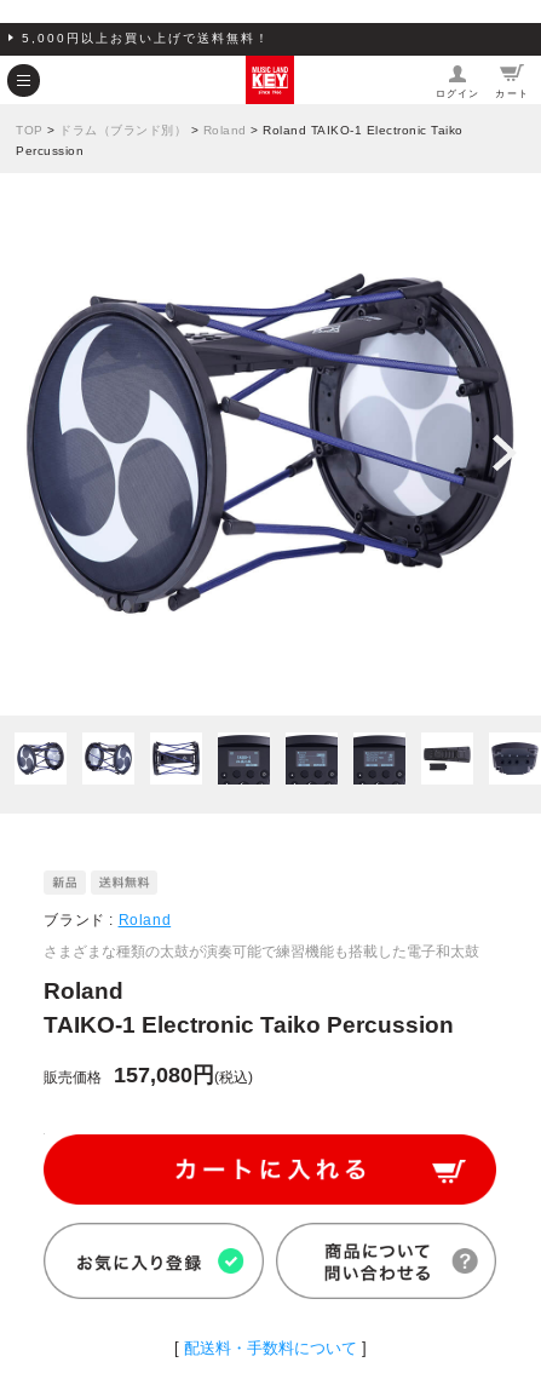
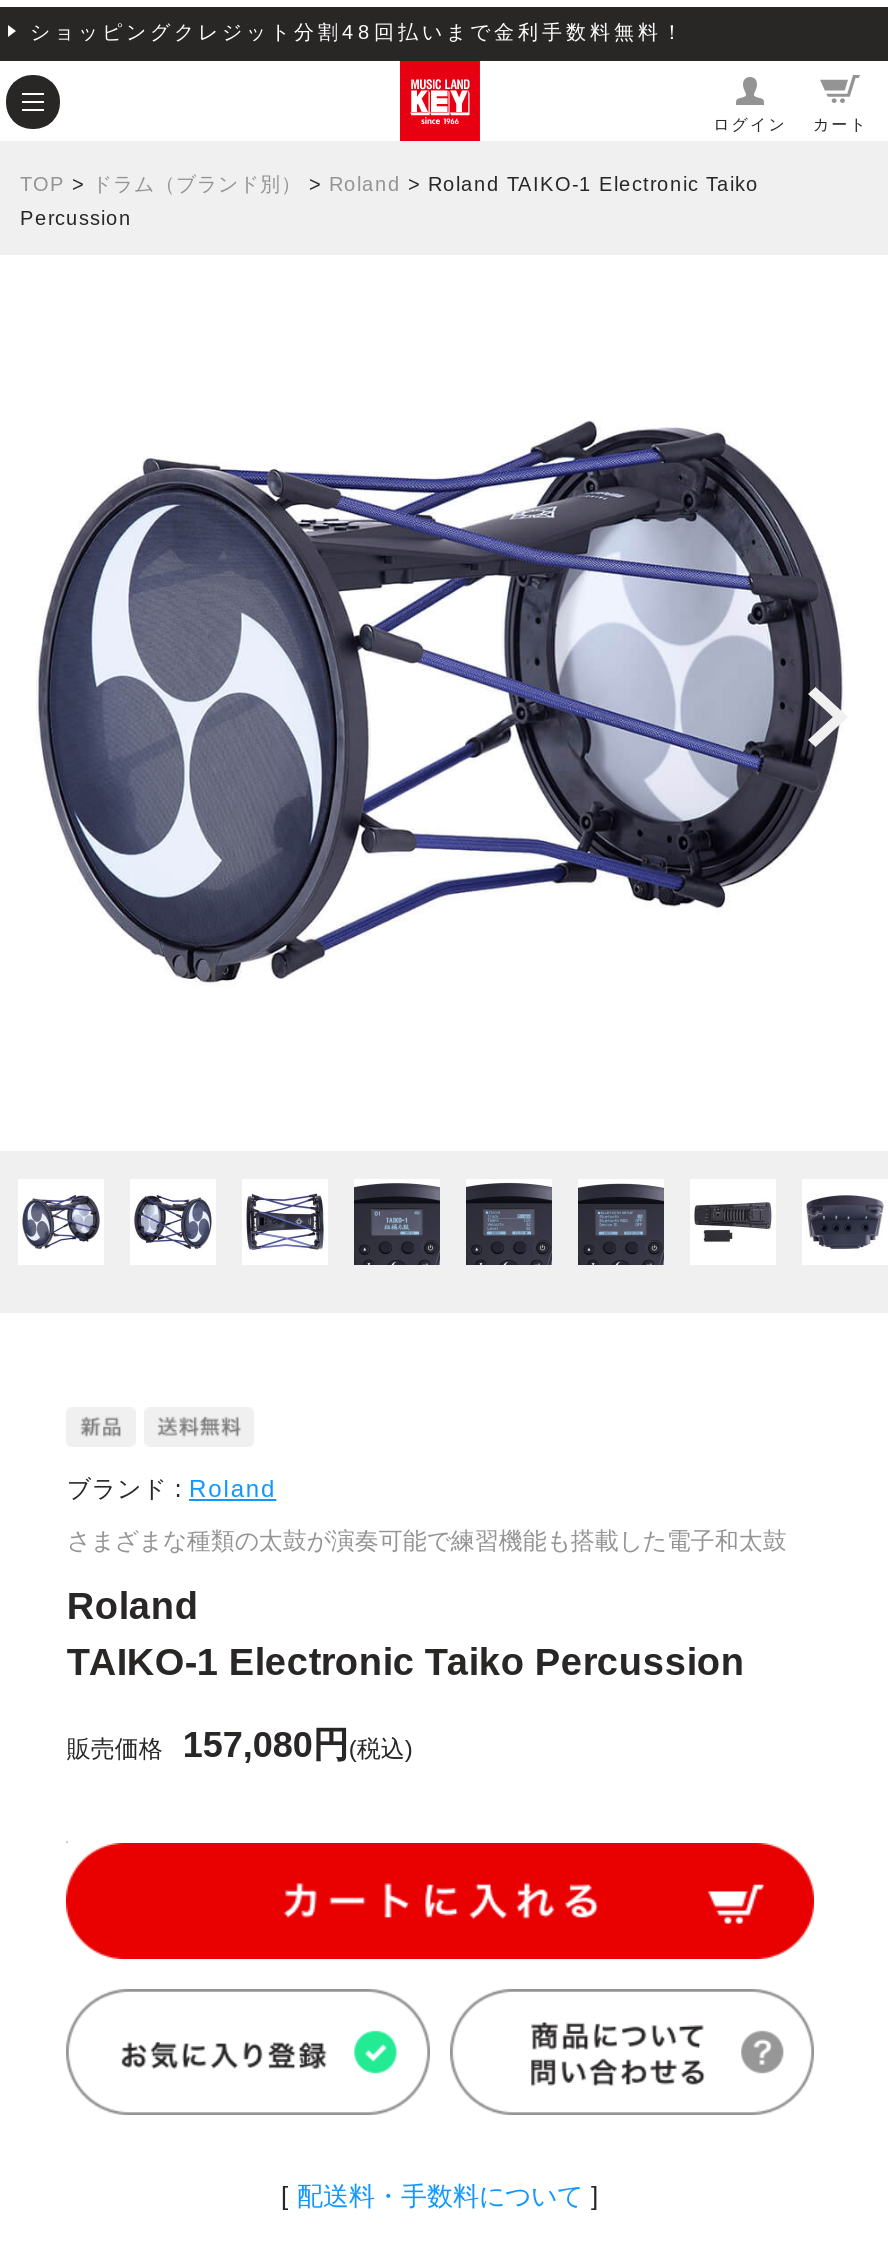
- 5,000円以上お買い上げで送料無料！
+ ショッピングクレジット分割48回払いまで金利手数料無料！
